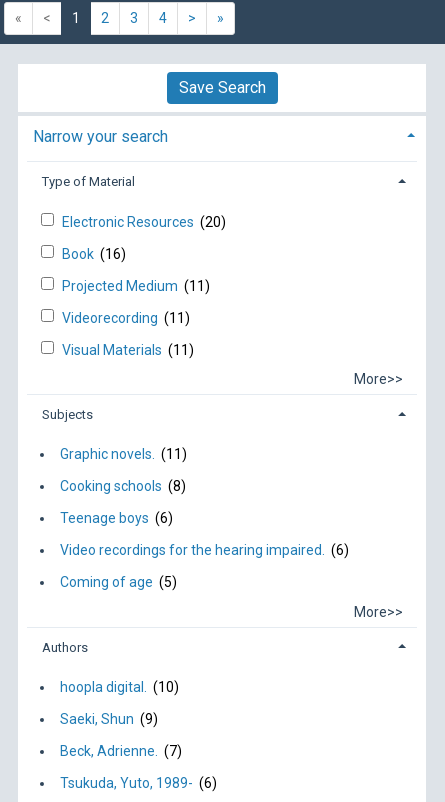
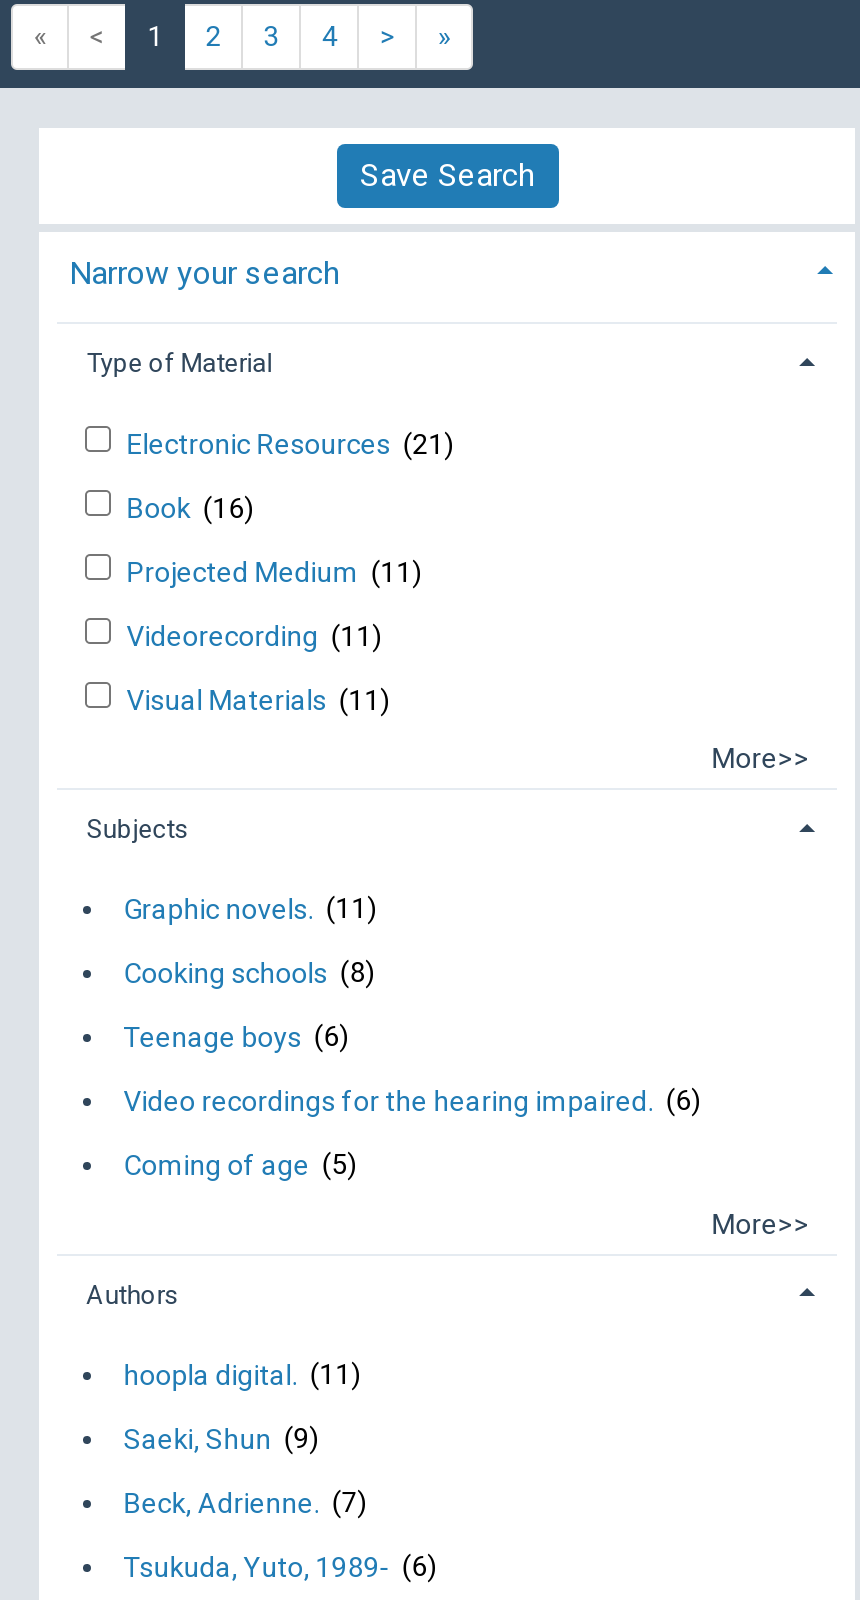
- Electronic Resources (20)
+ Electronic Resources (21)

- hoopla digital. (10)
+ hoopla digital. (11)
